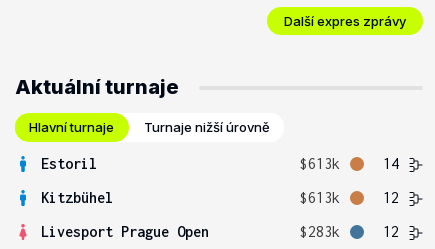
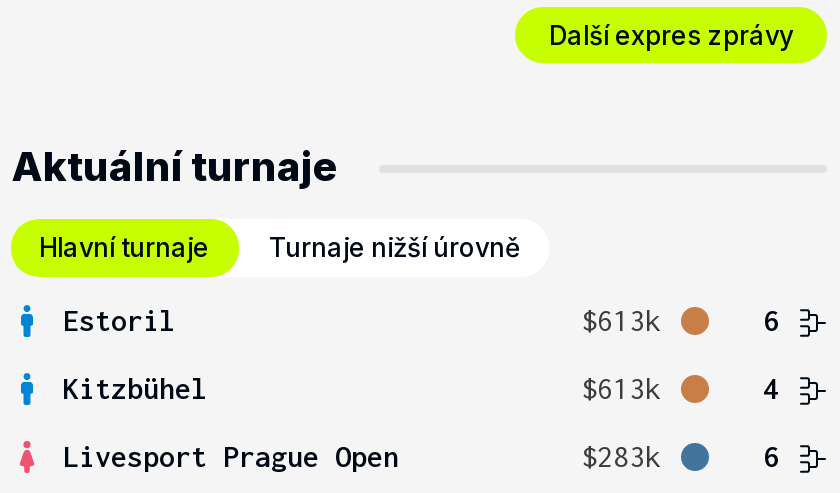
- 14
+ 6

- 12
+ 4

- 12
+ 6
